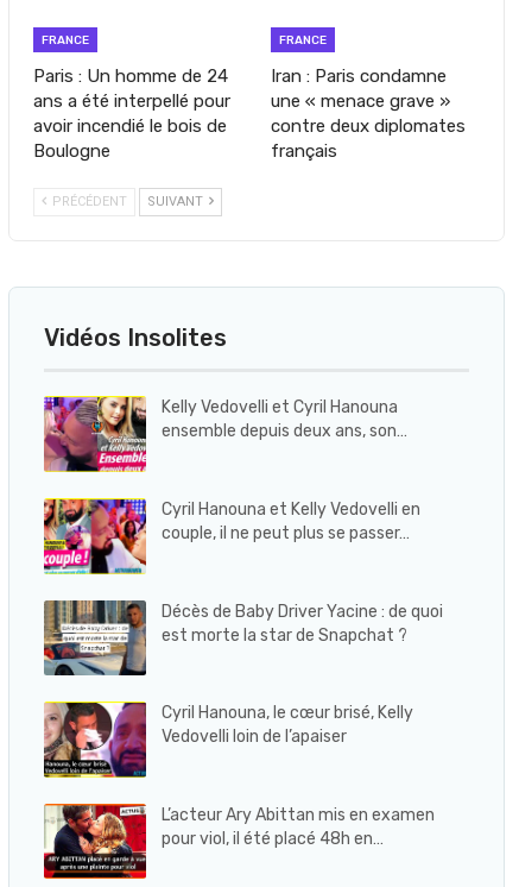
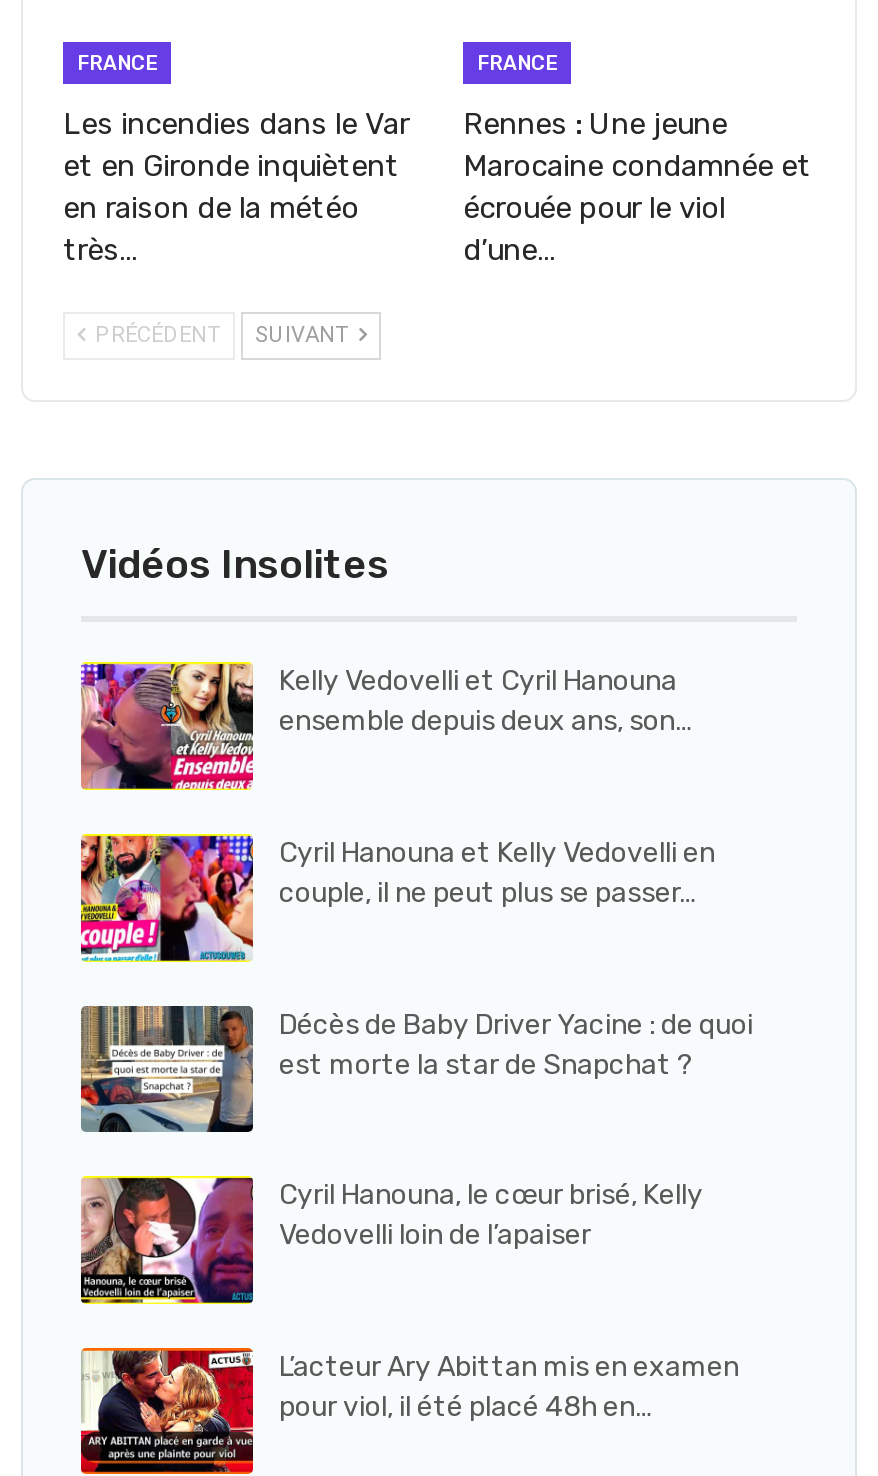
- Paris : Un homme de 24
- ans a été interpellé pour
- avoir incendié le bois de
- Boulogne
+ Les incendies dans le Var
+ et en Gironde inquiètent
+ en raison de la météo
+ très…

- Iran : Paris condamne
- une « menace grave »
- contre deux diplomates
- français
+ Rennes : Une jeune
+ Marocaine condamnée et
+ écrouée pour le viol
+ d’une…
